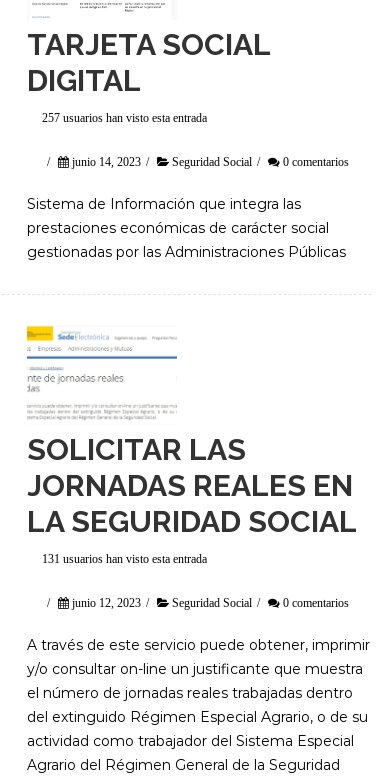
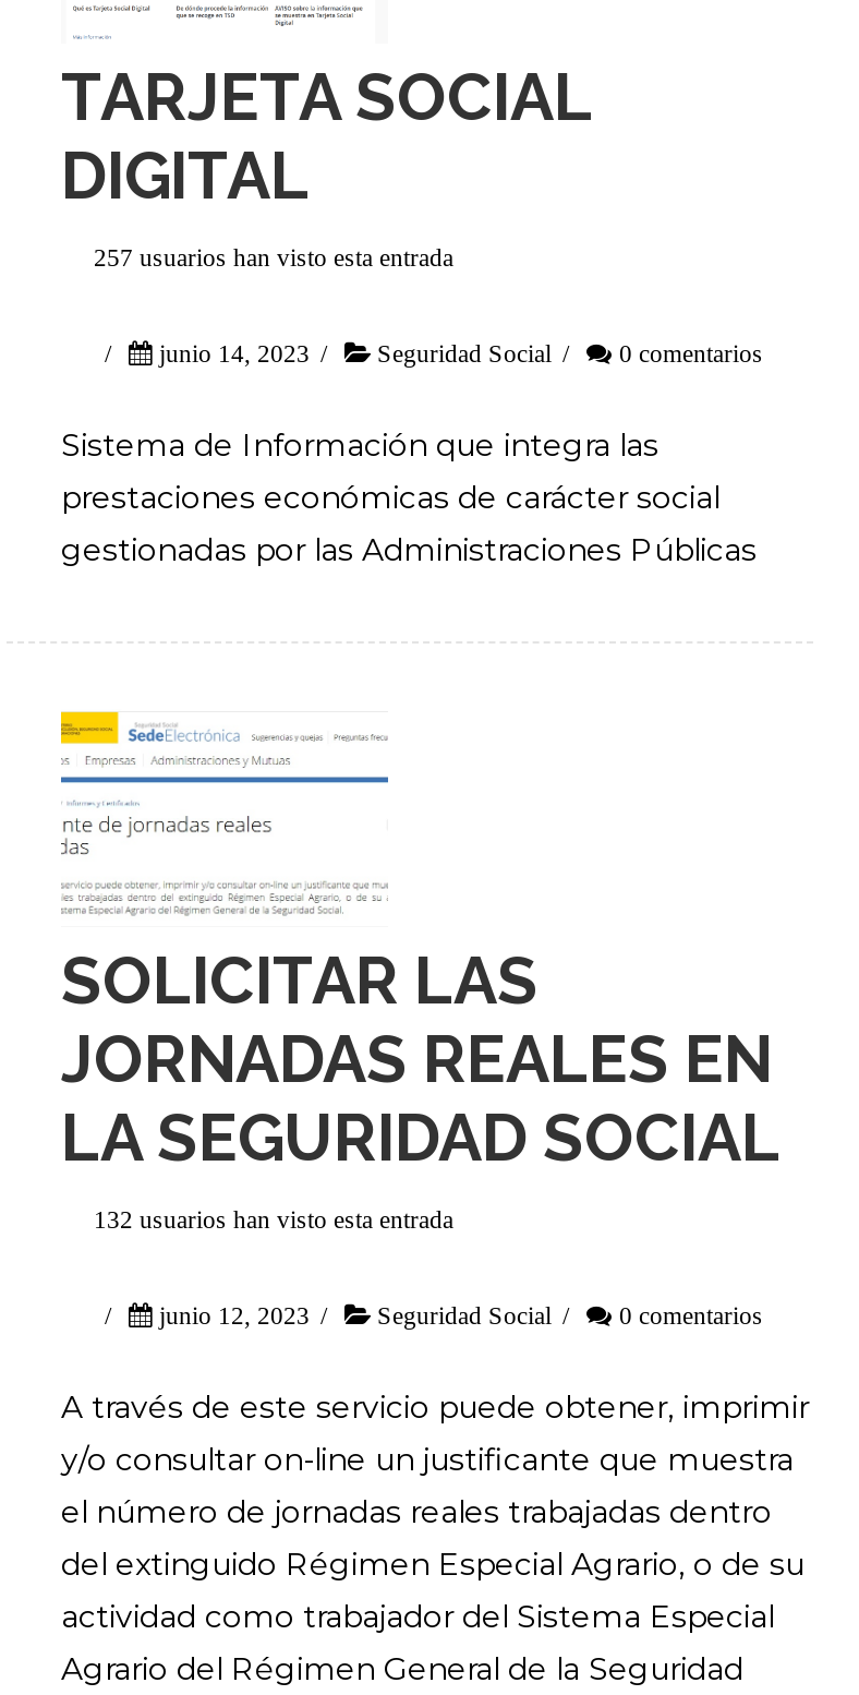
- 131 usuarios han visto esta entrada
+ 132 usuarios han visto esta entrada
